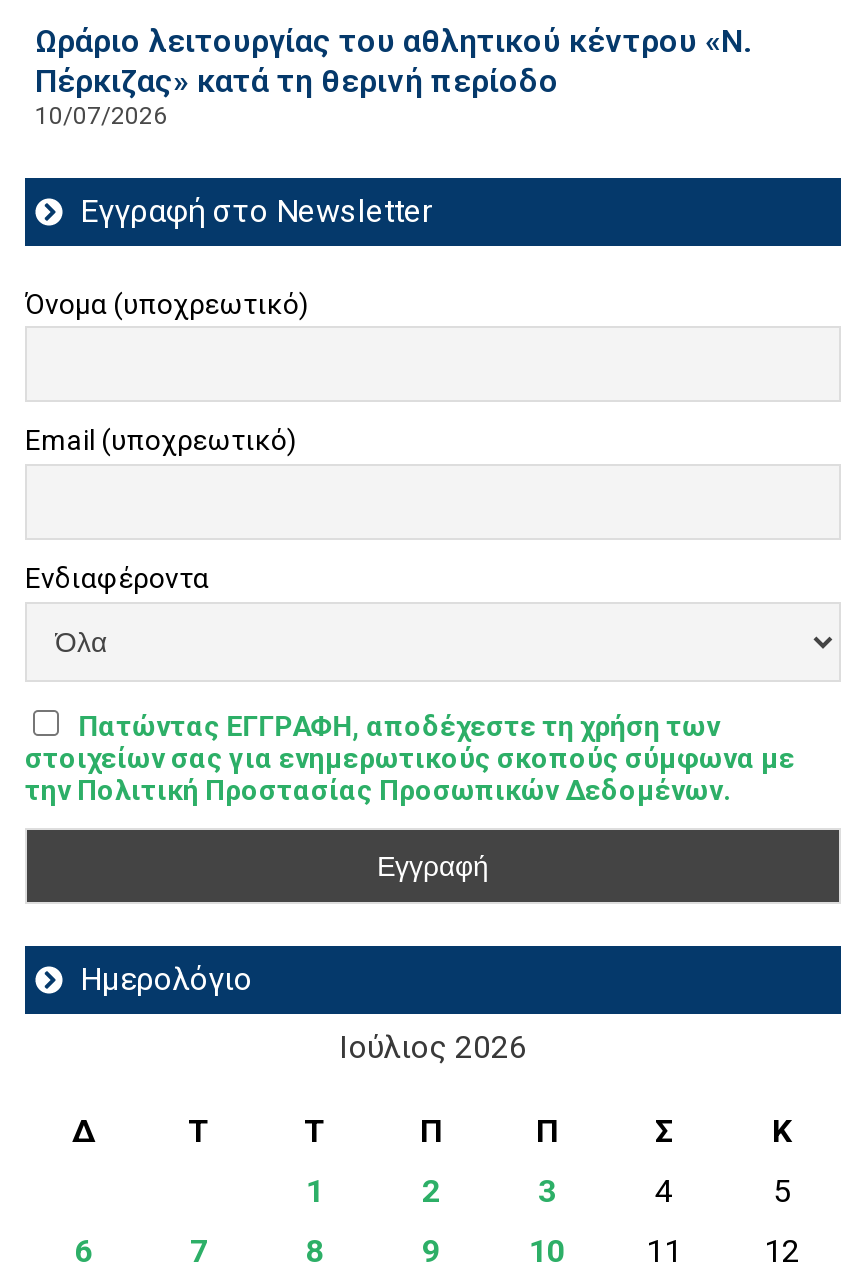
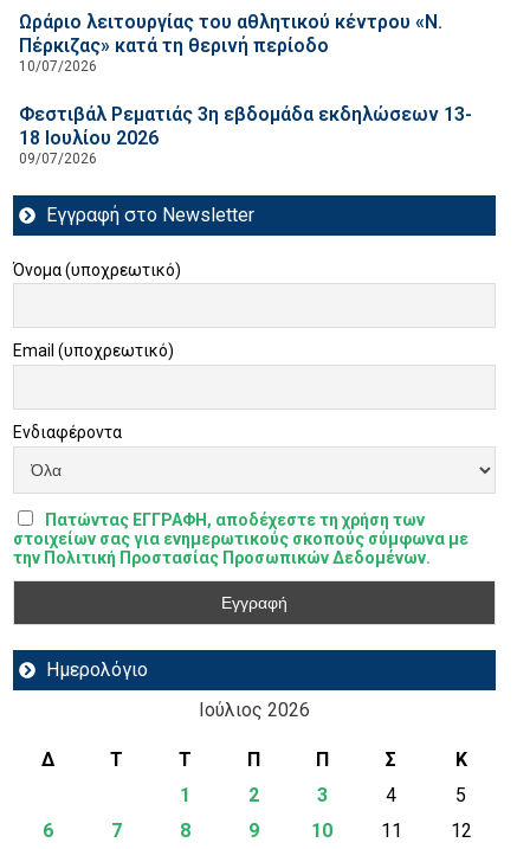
+ Φεστιβάλ Ρεματιάς 3η εβδομάδα εκδηλώσεων 13-
+ 18 Ιουλίου 2026
+ 09/07/2026
